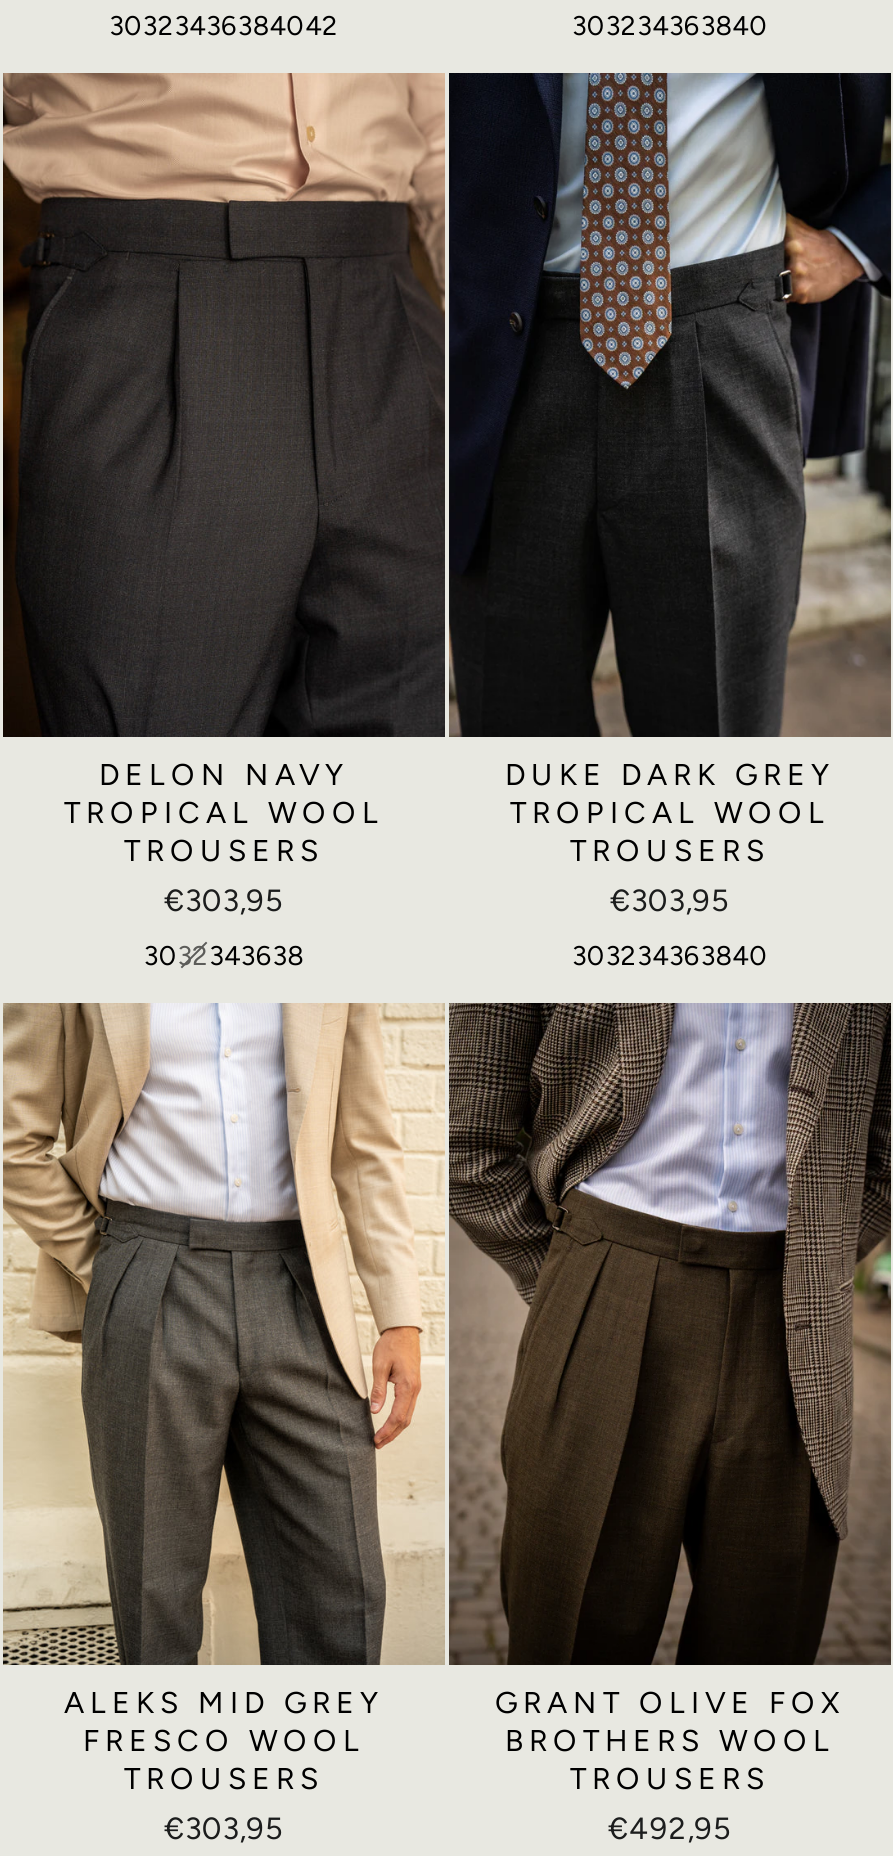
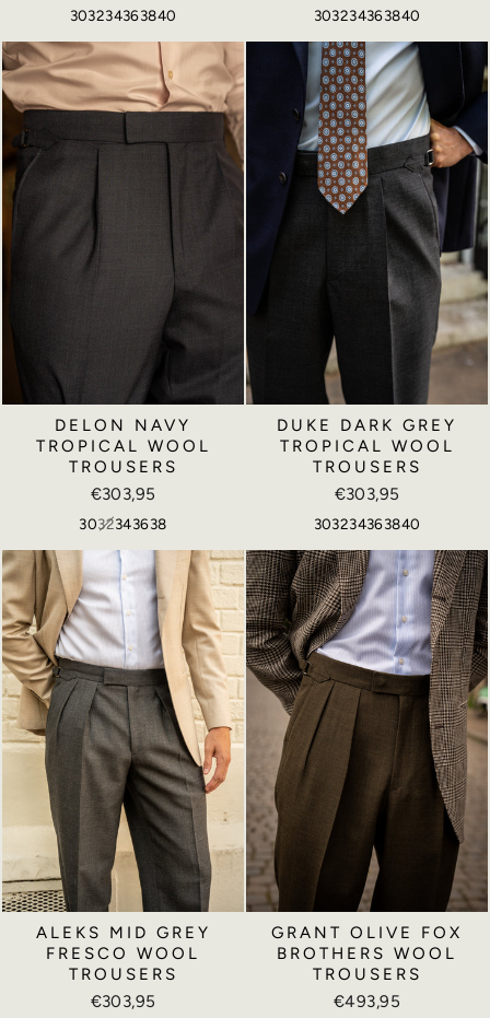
- 30323436384042
+ 303234363840

- €492,95
+ €493,95
